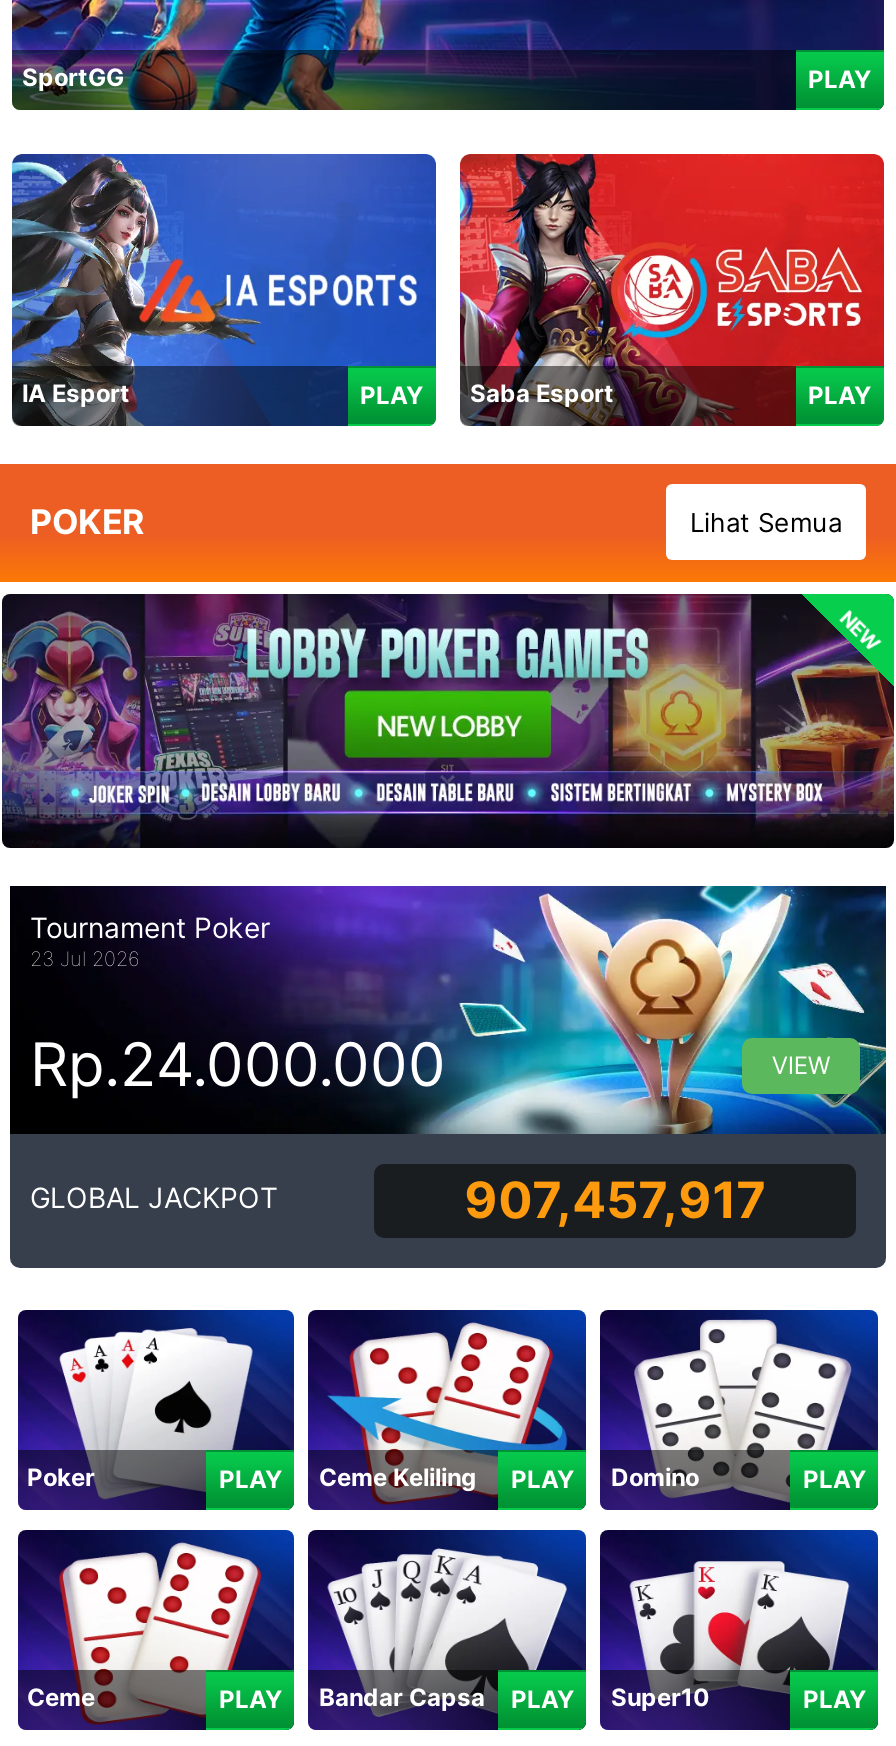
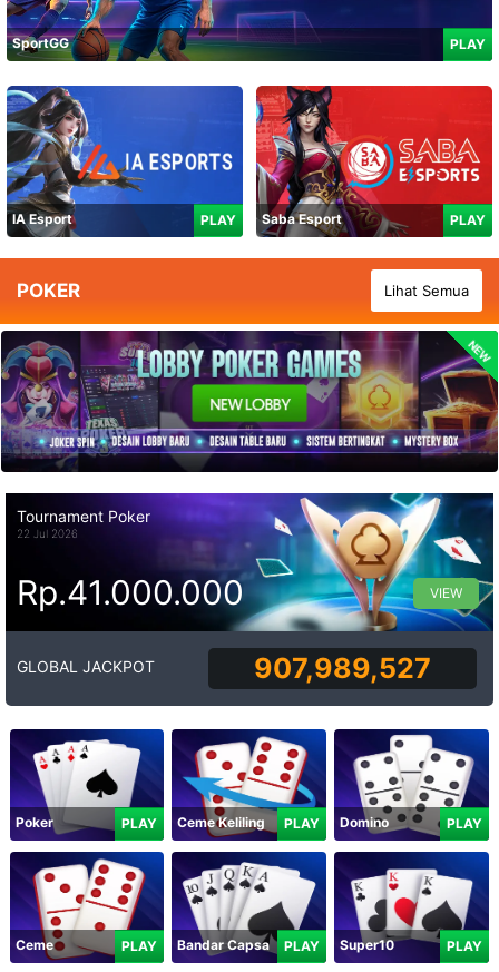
- 23 Jul 2026
+ 22 Jul 2026

- Rp.24.000.000
+ Rp.41.000.000

- 907,457,917
+ 907,989,527
